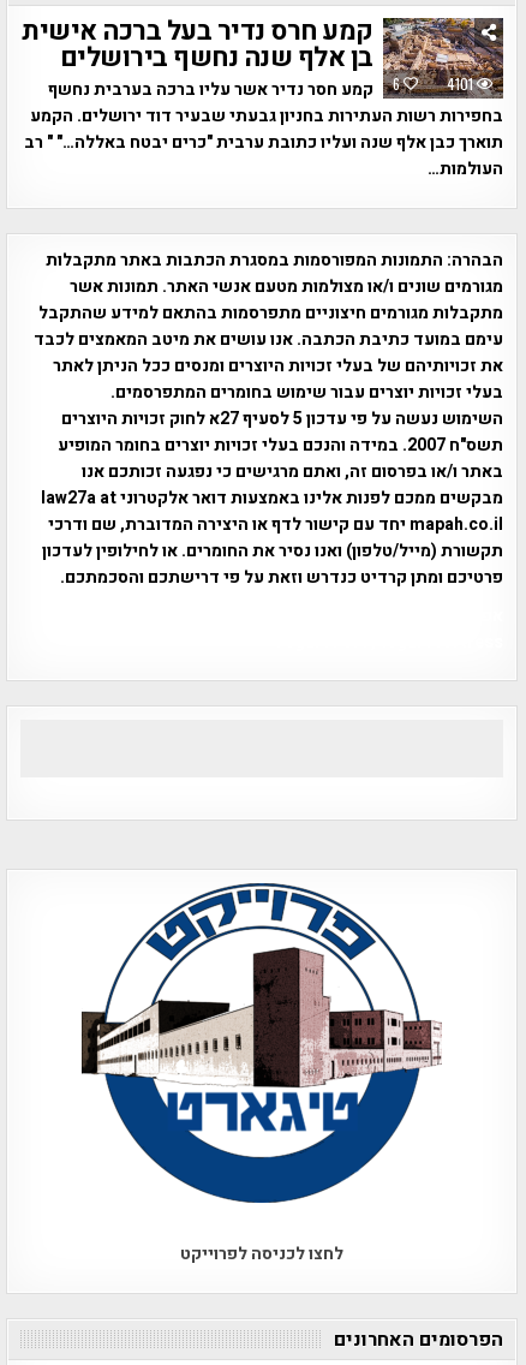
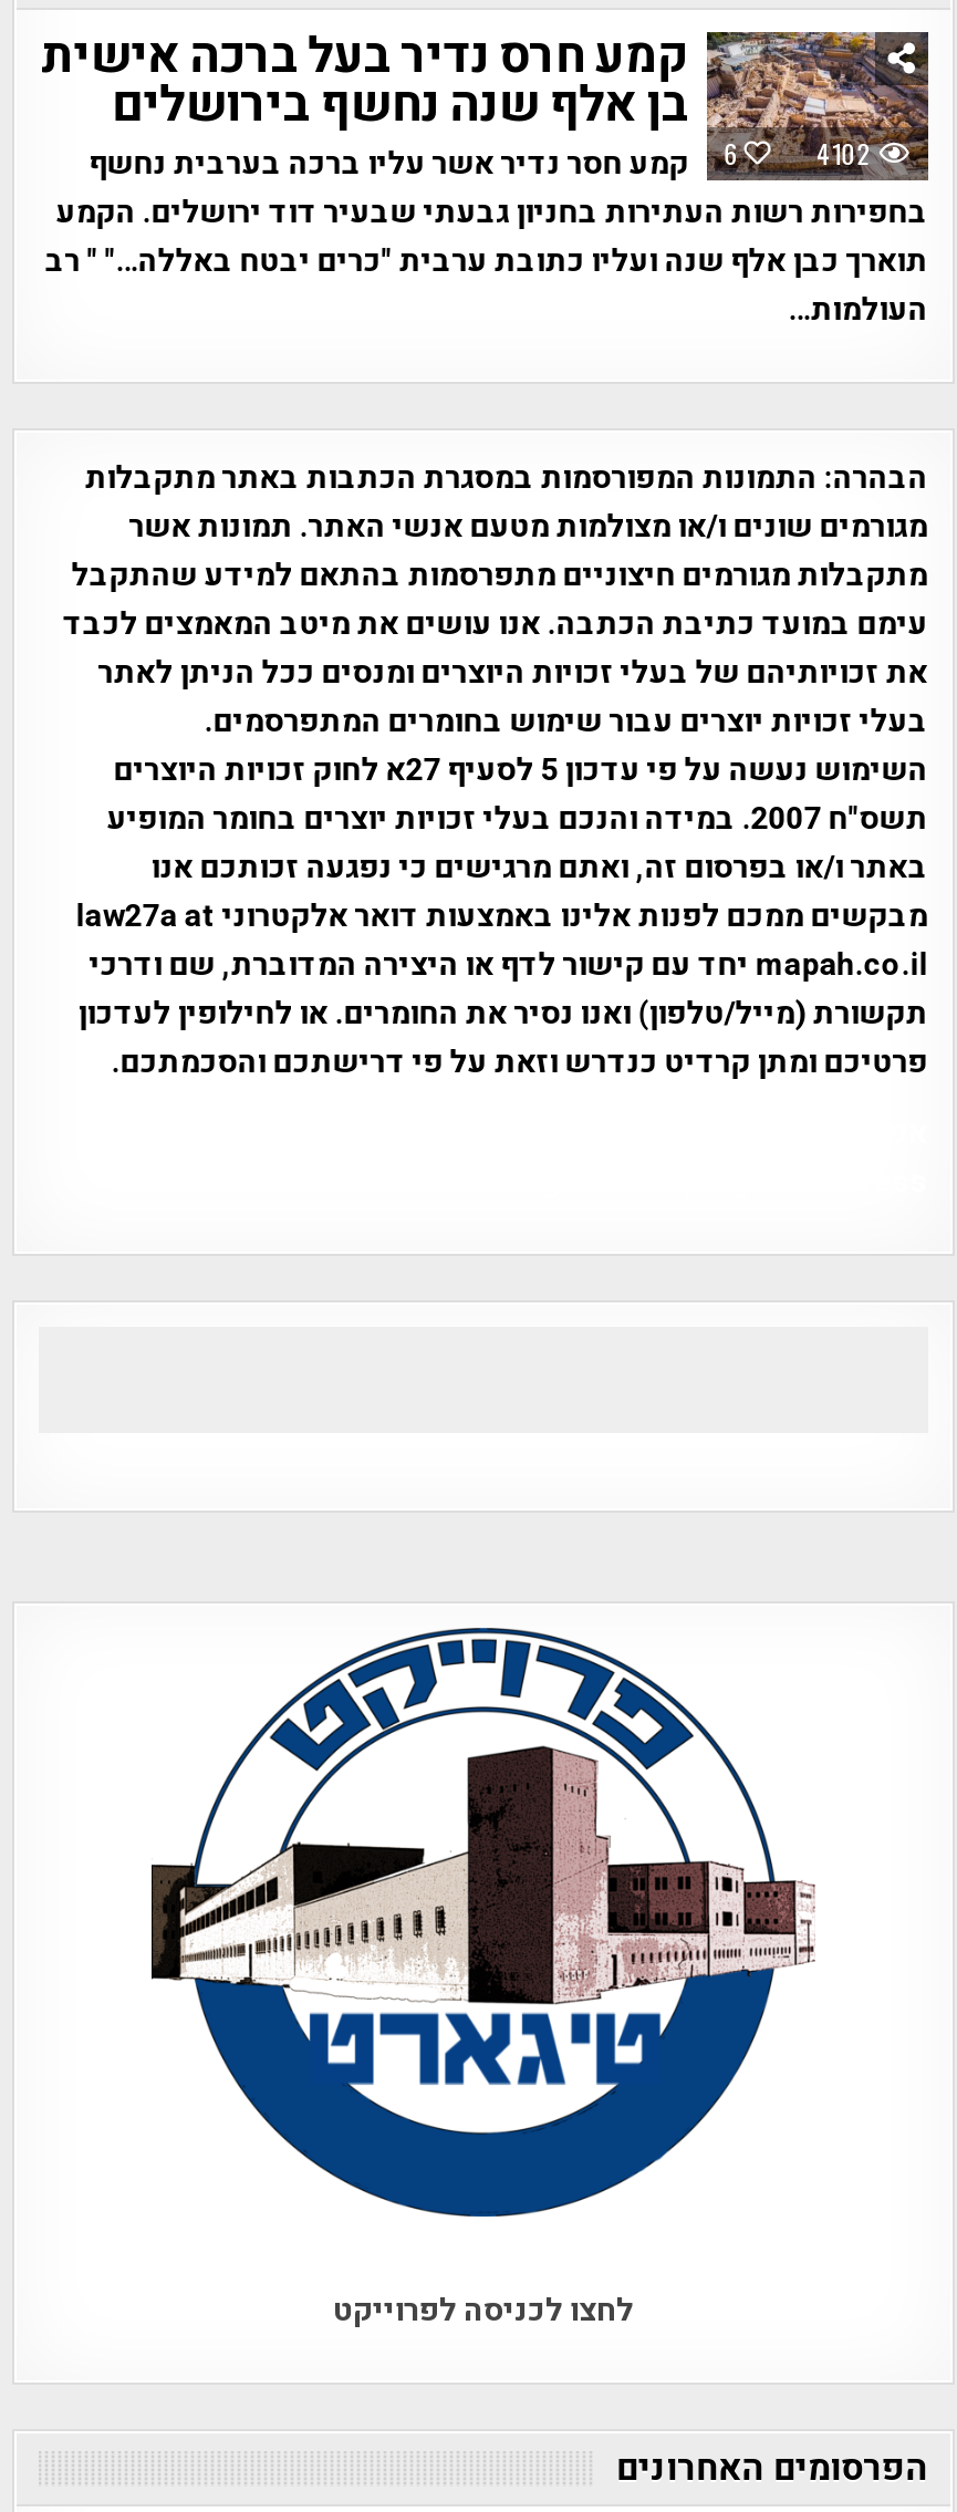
- 4101
+ 4102
